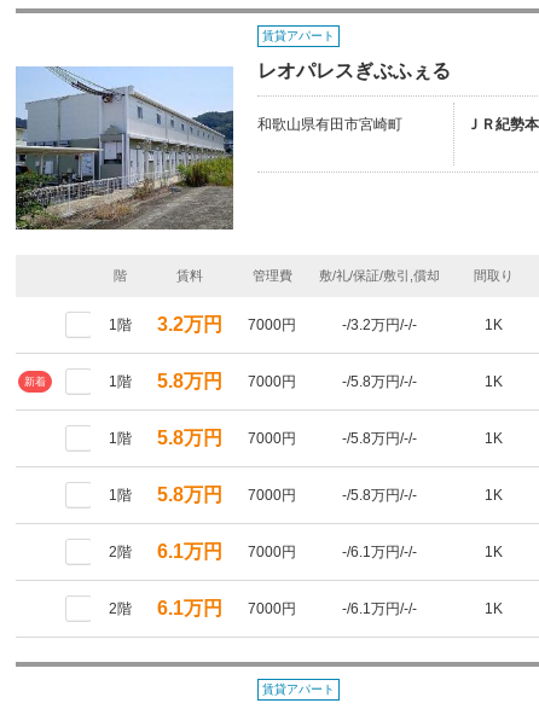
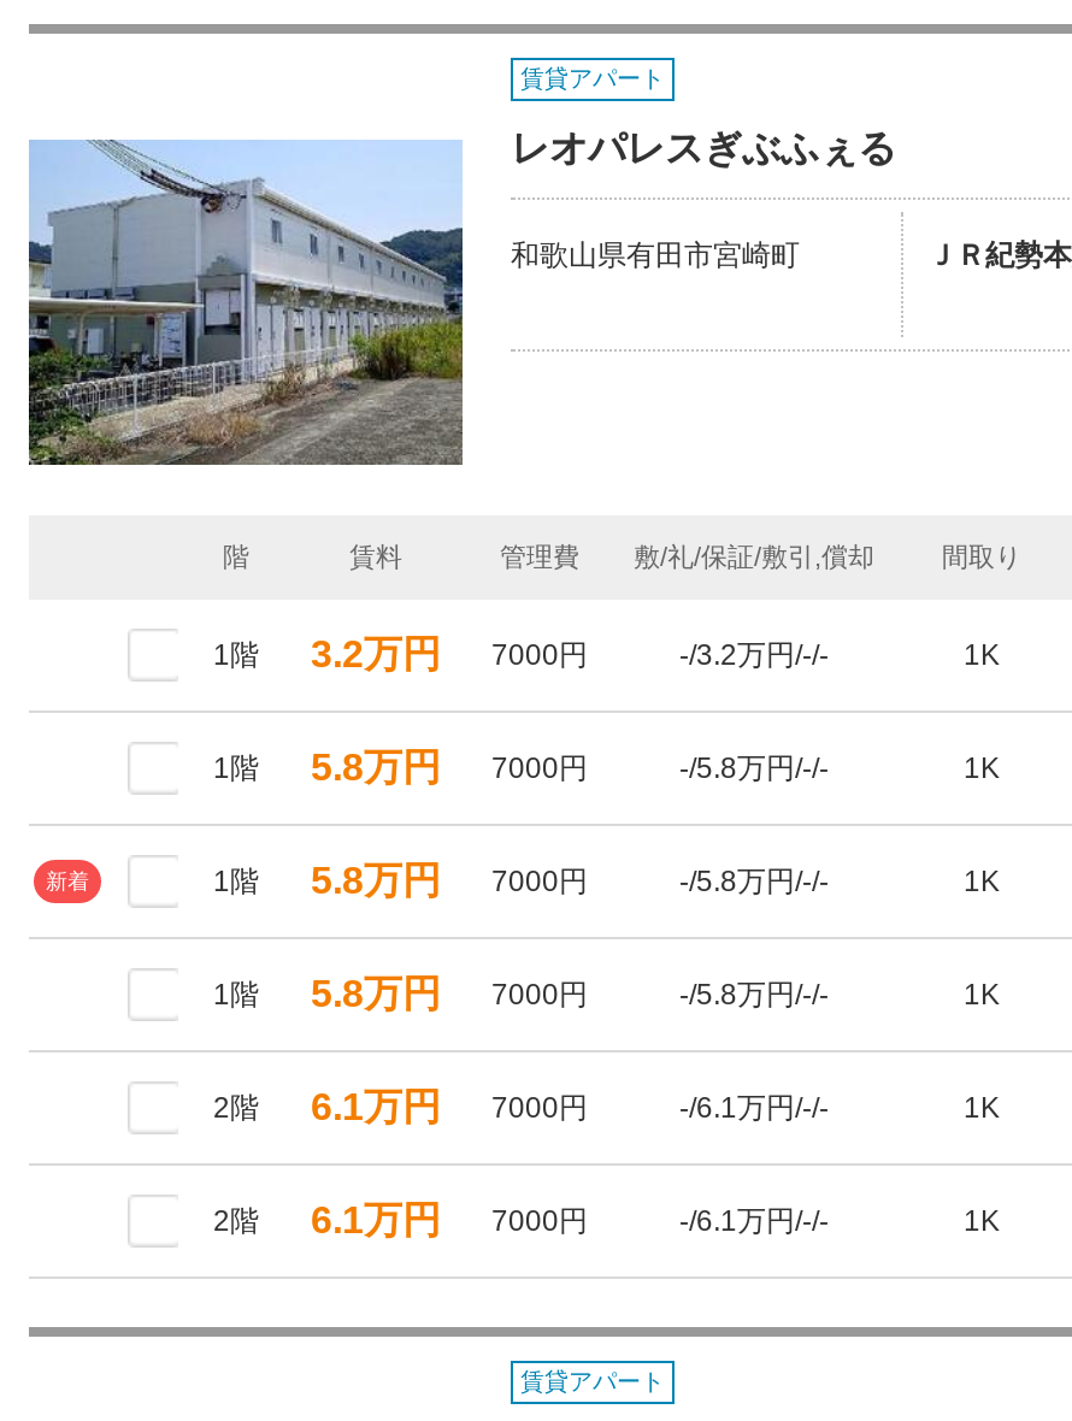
moved down: 新着
